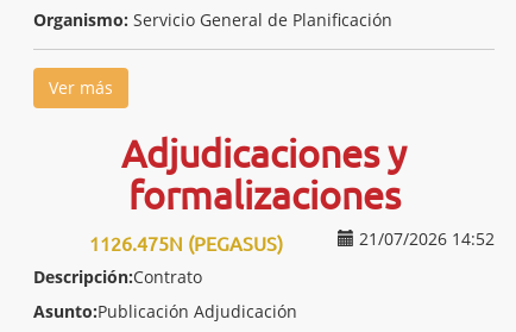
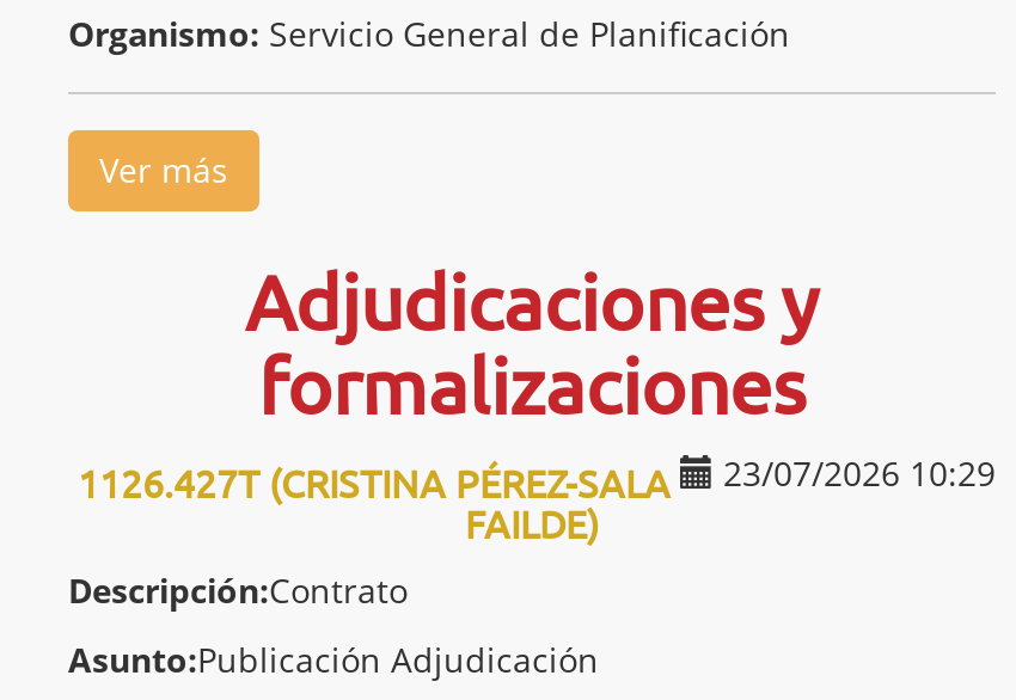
- 21/07/2026 14:52
- 1126.475N (PEGASUS)
+ 23/07/2026 10:29
+ 1126.427T (CRISTINA PÉREZ-SALA
+ FAILDE)
